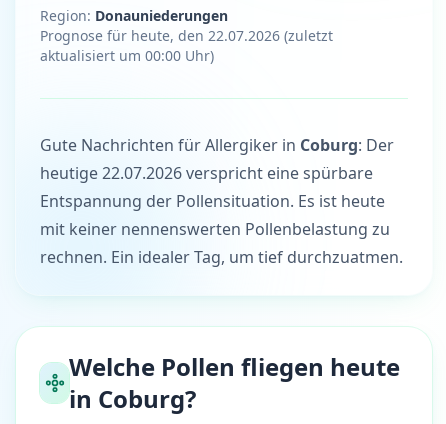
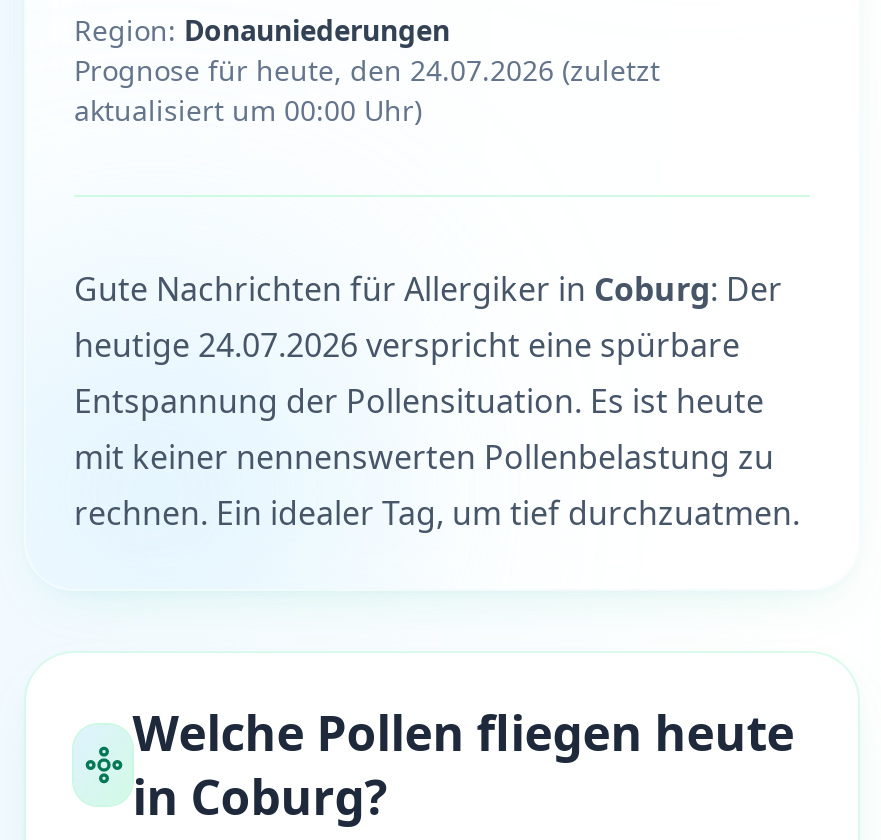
- Prognose für heute, den 22.07.2026 (zuletzt
+ Prognose für heute, den 24.07.2026 (zuletzt

- heutige 22.07.2026 verspricht eine spürbare
+ heutige 24.07.2026 verspricht eine spürbare
